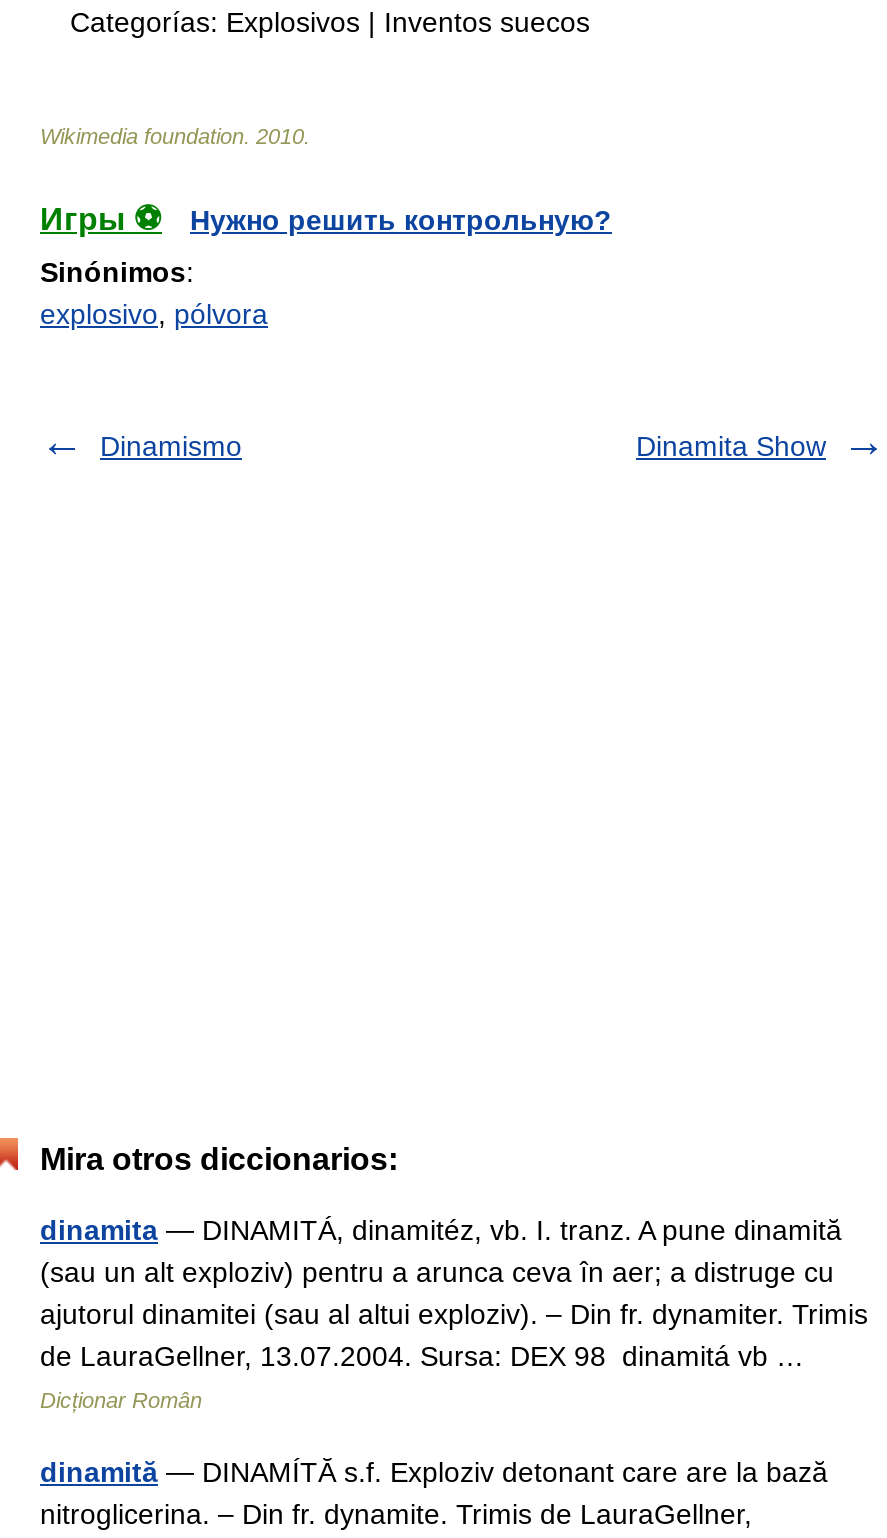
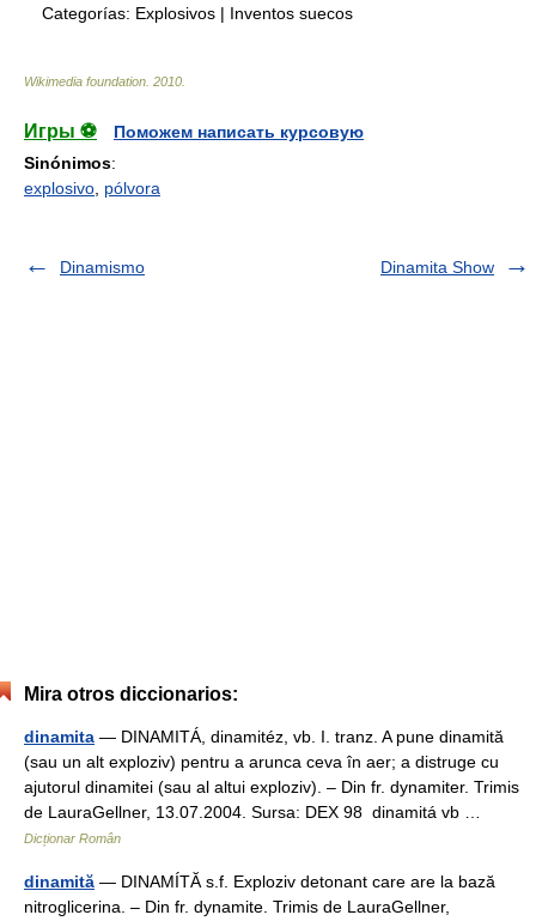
- Нужно решить контрольную?
+ Поможем написать курсовую
